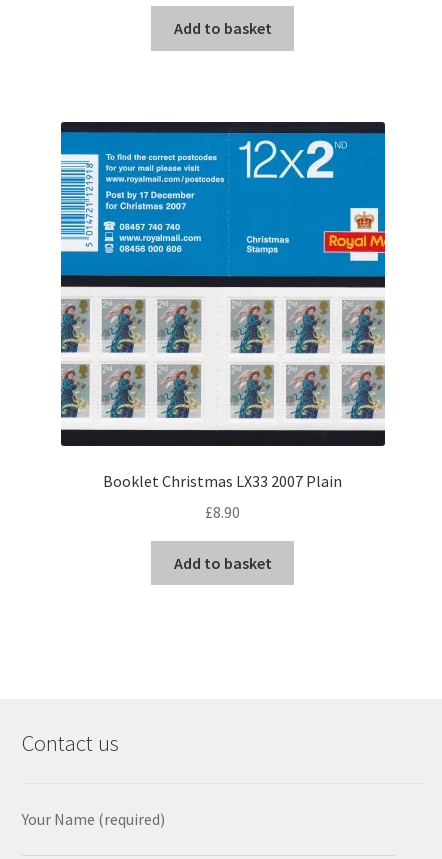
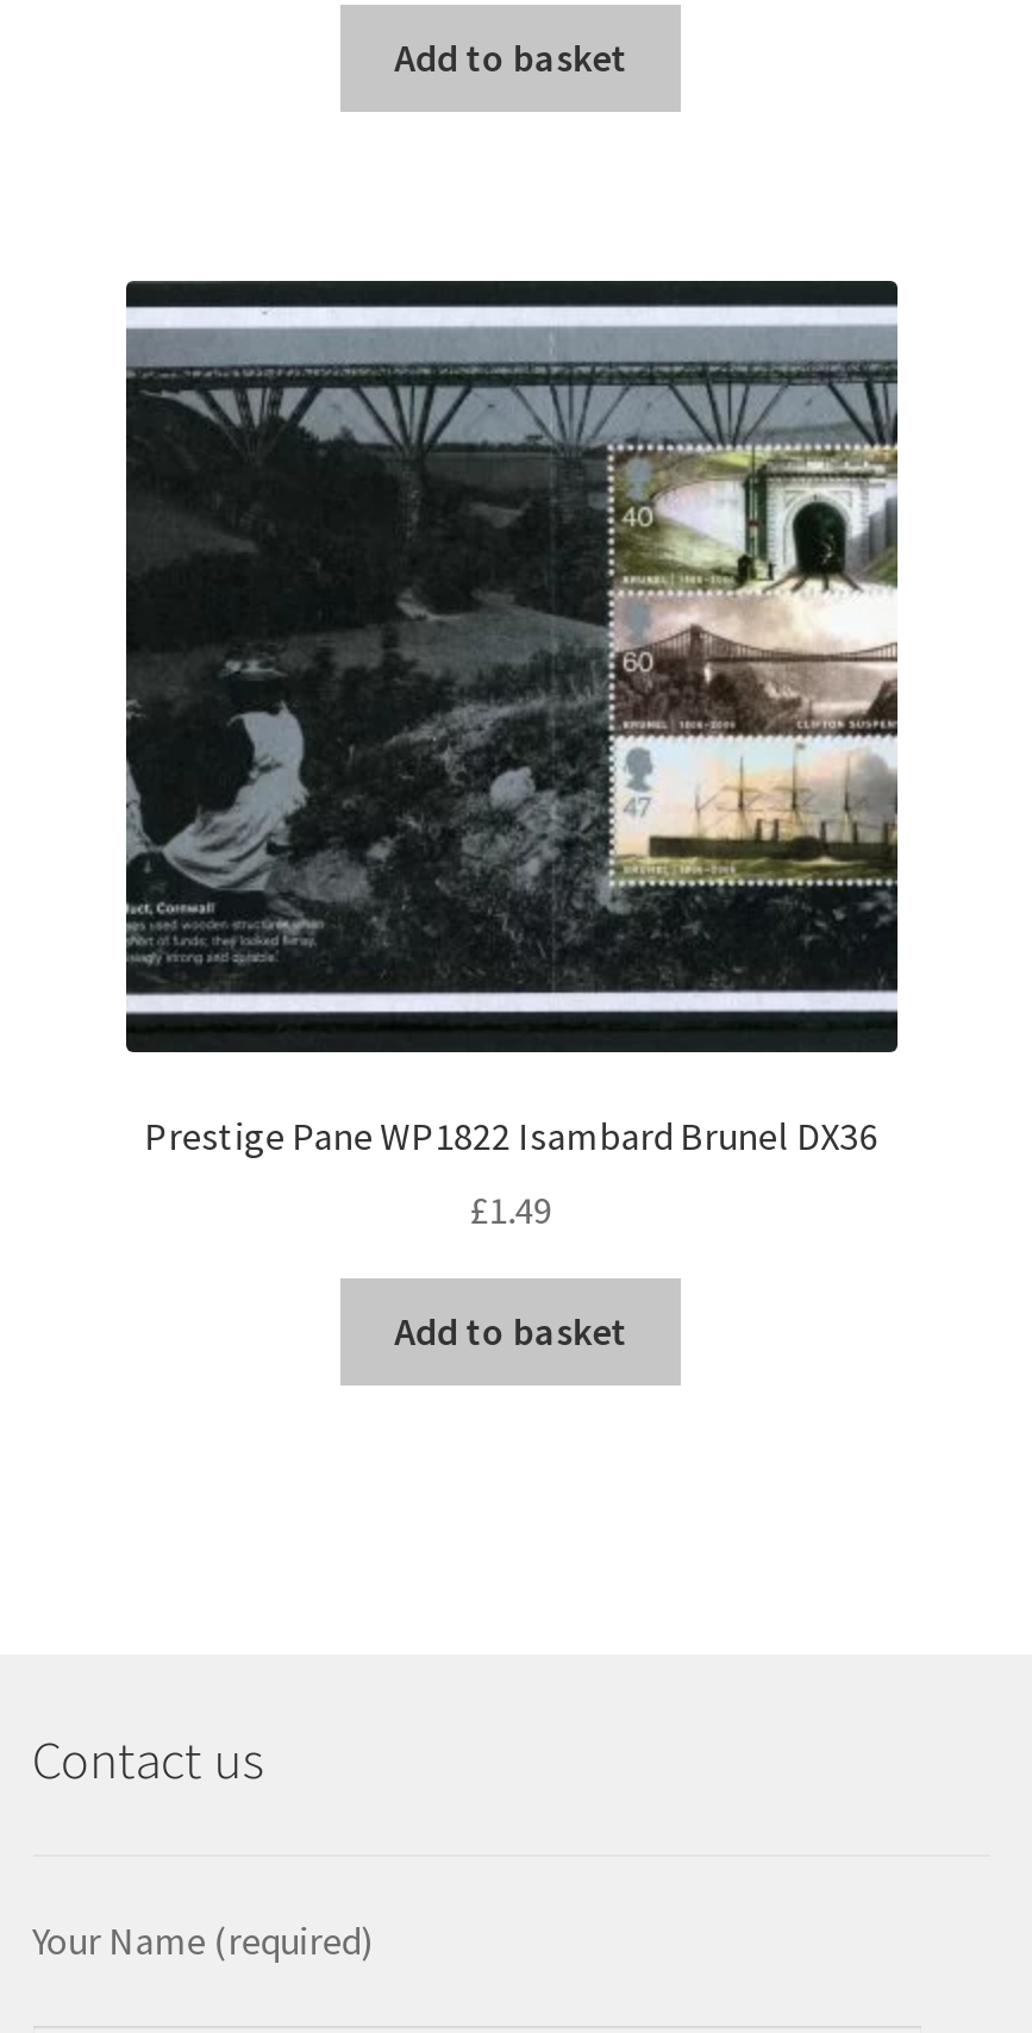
- [image]
+ [image]

- Booklet Christmas LX33 2007 Plain
+ Prestige Pane WP1822 Isambard Brunel DX36

- £8.90
+ £1.49
